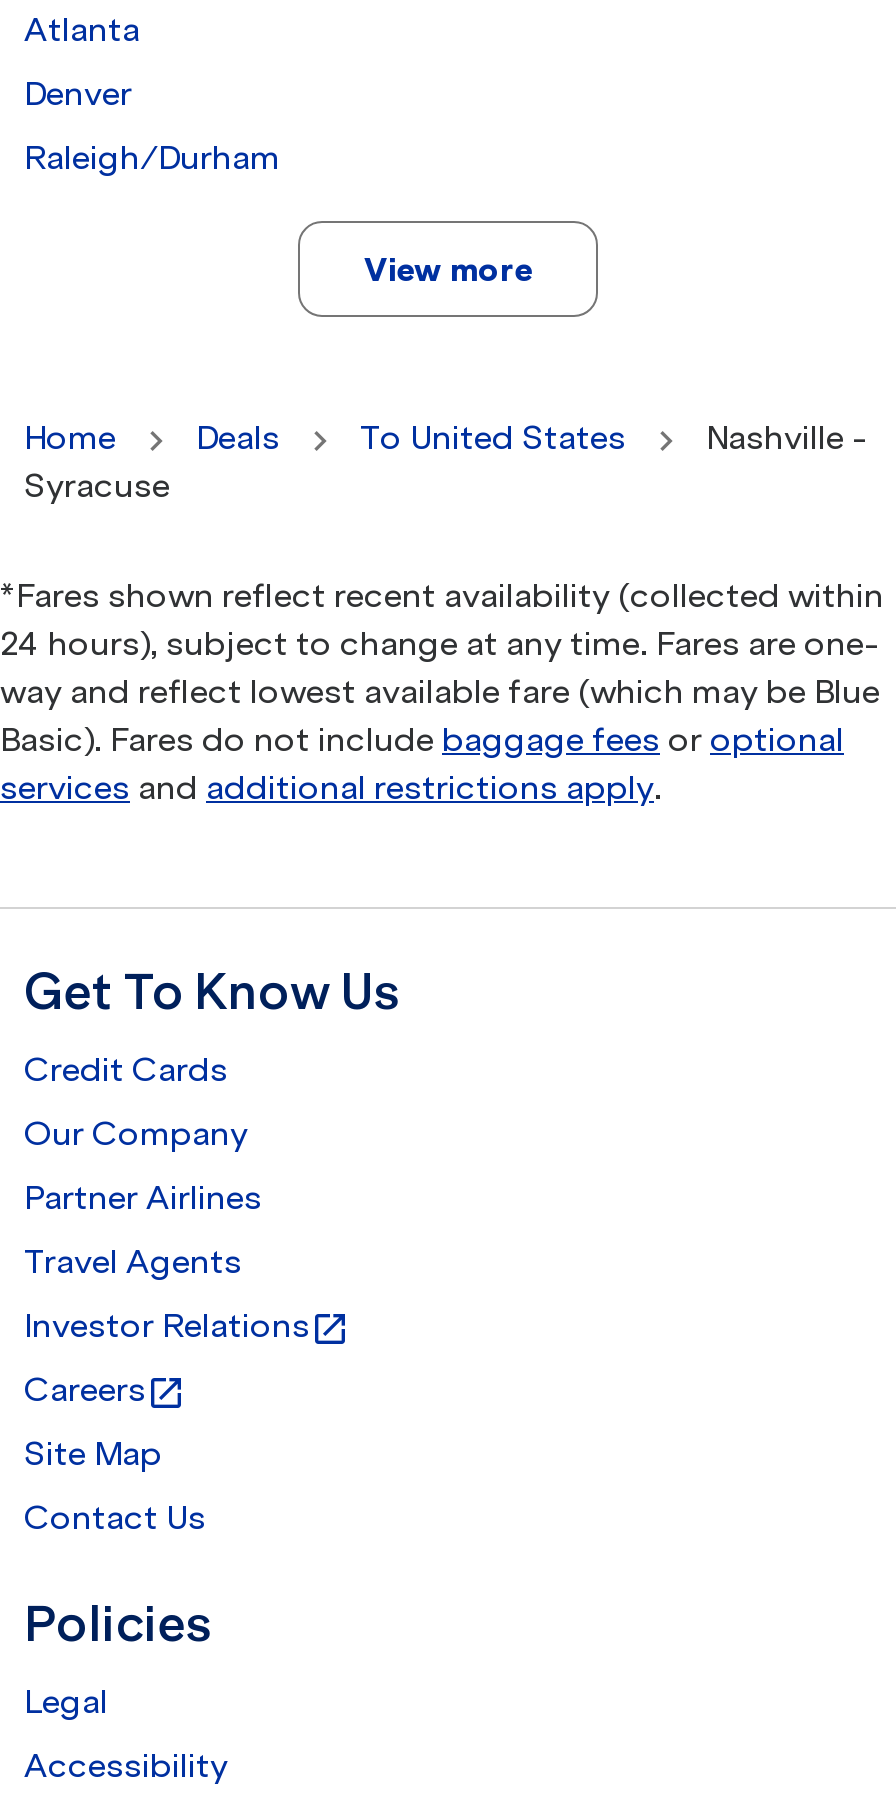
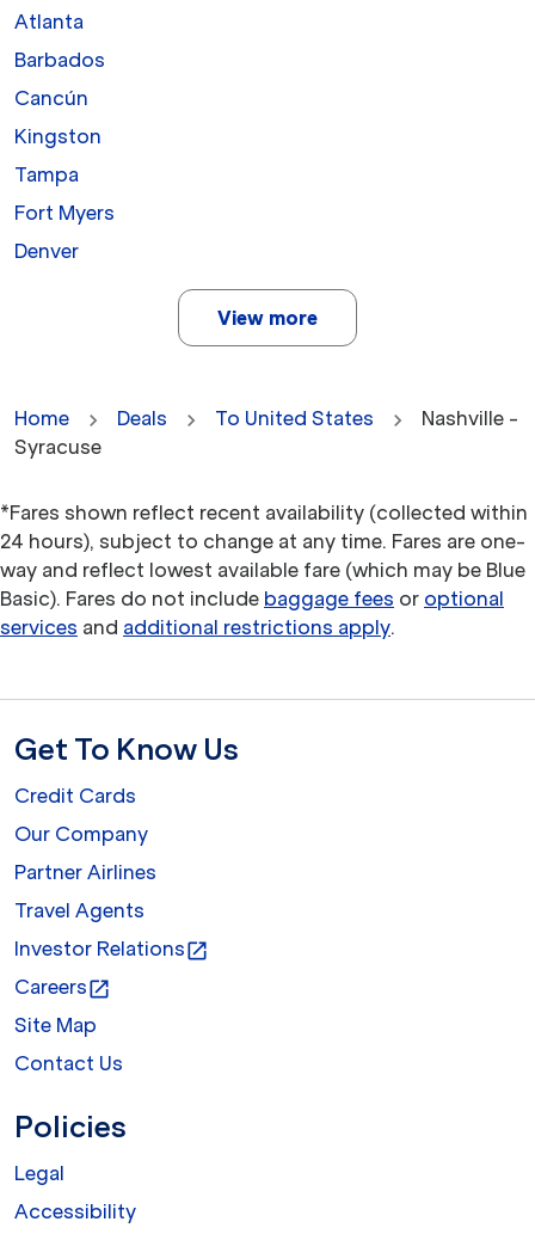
+ Barbados
+ Cancún
+ Kingston
+ Tampa
+ Fort Myers

moved down: Denver

- Raleigh/Durham
